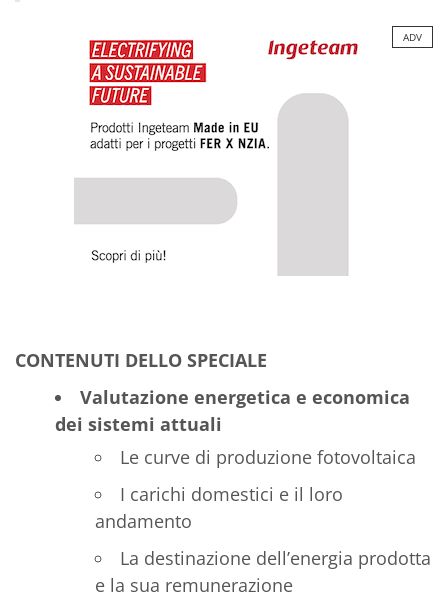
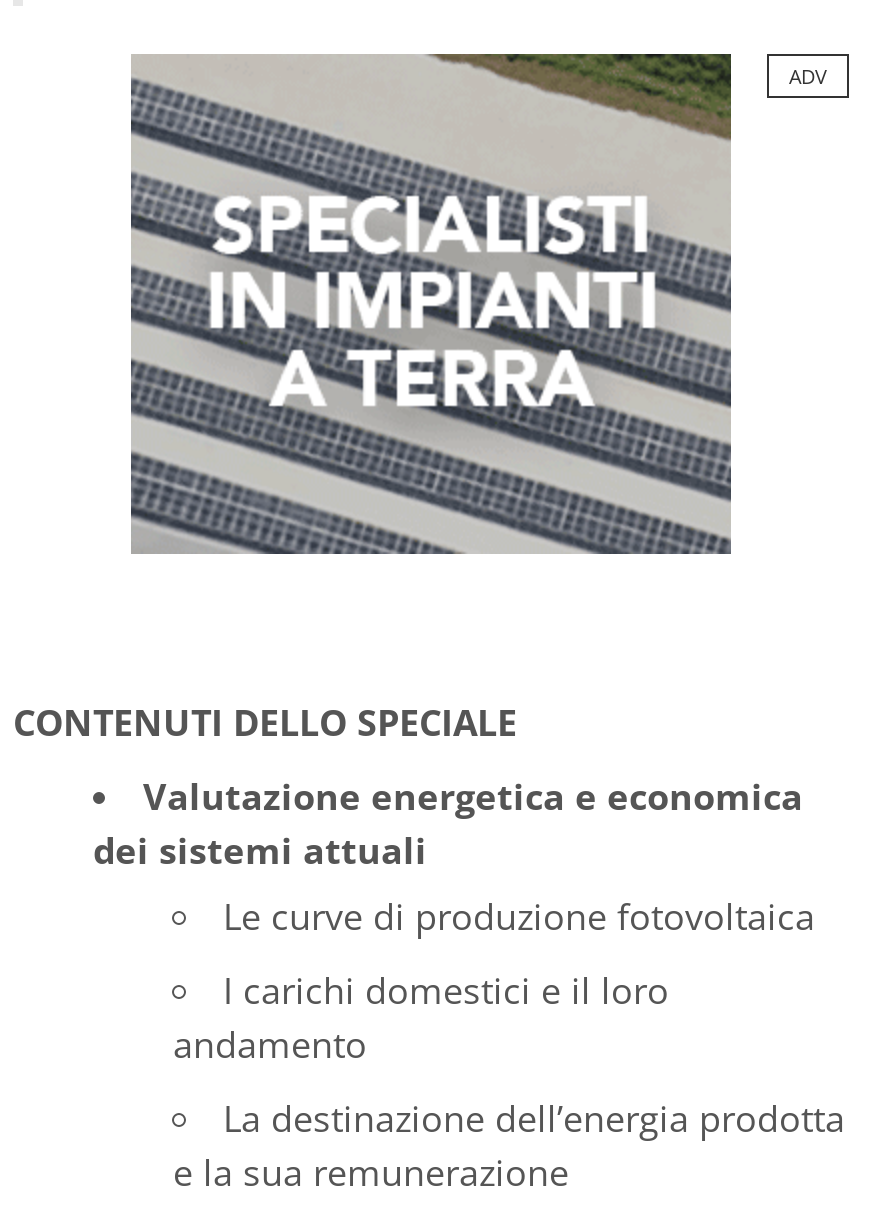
- [image]
+ [image]
